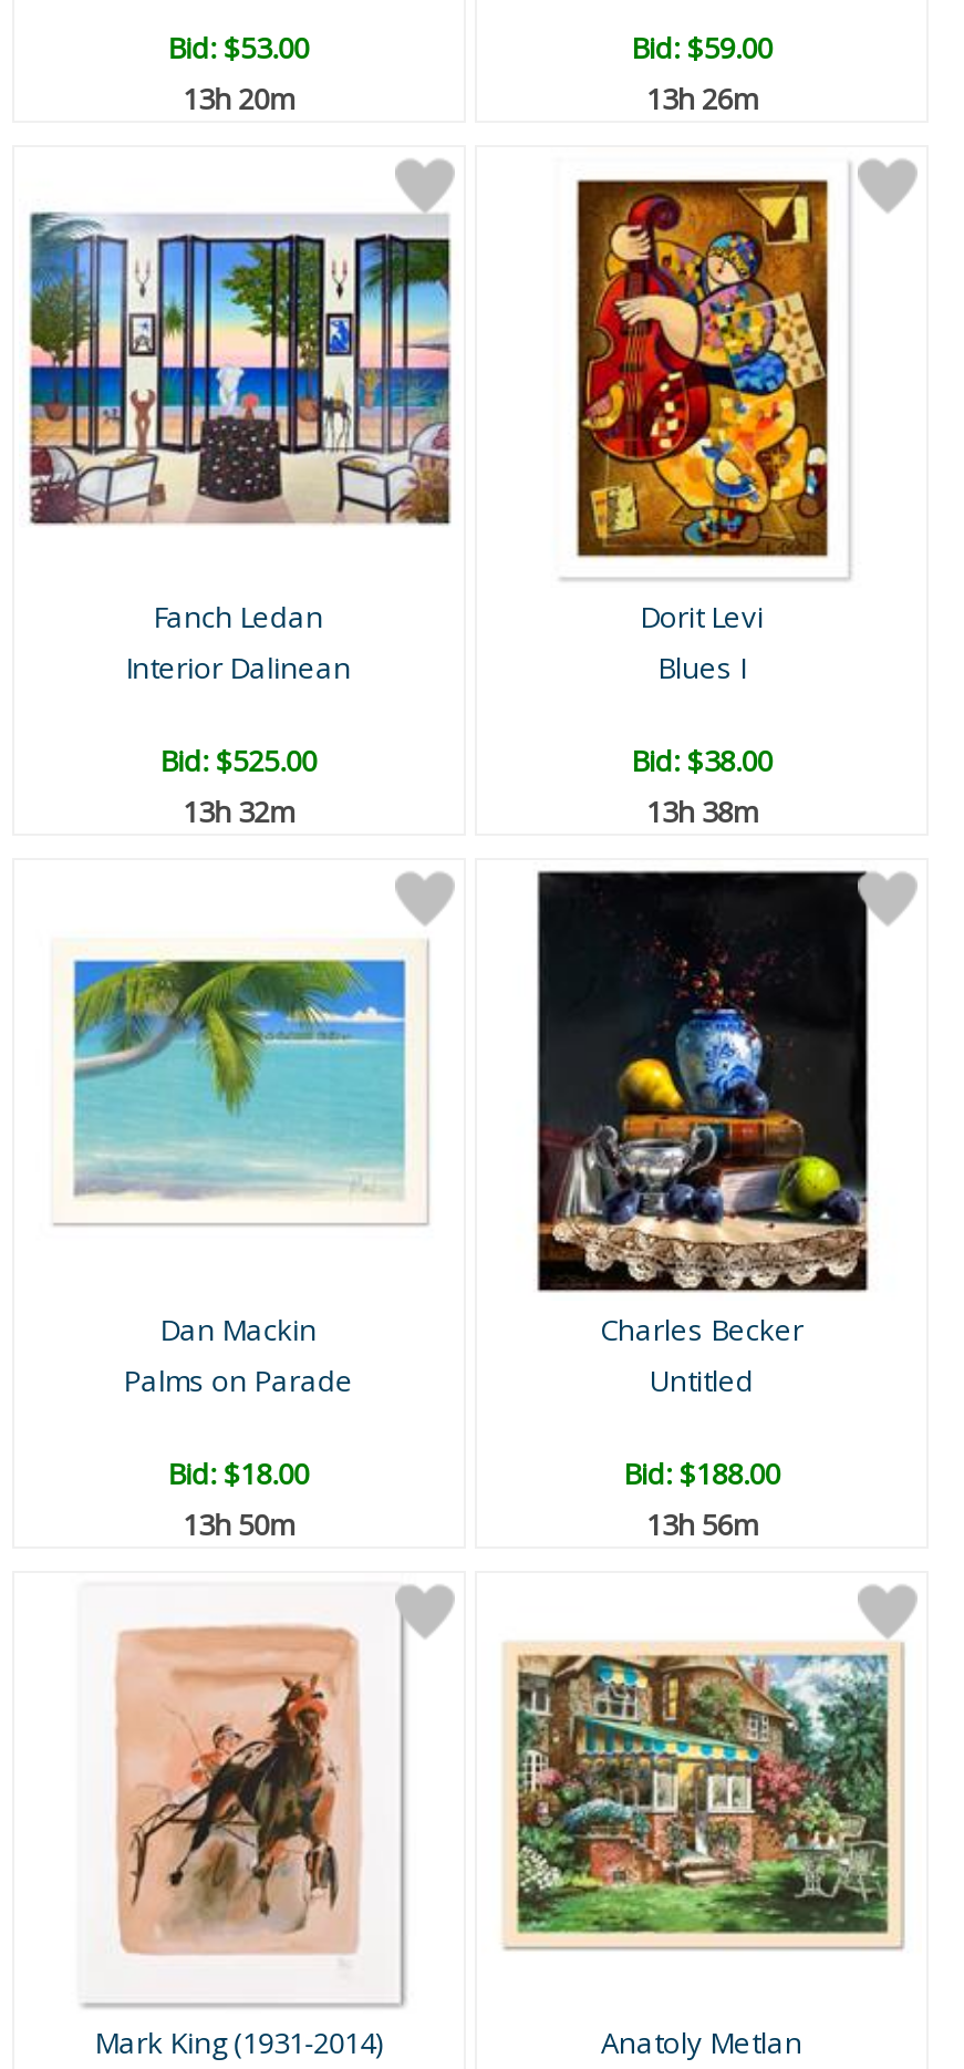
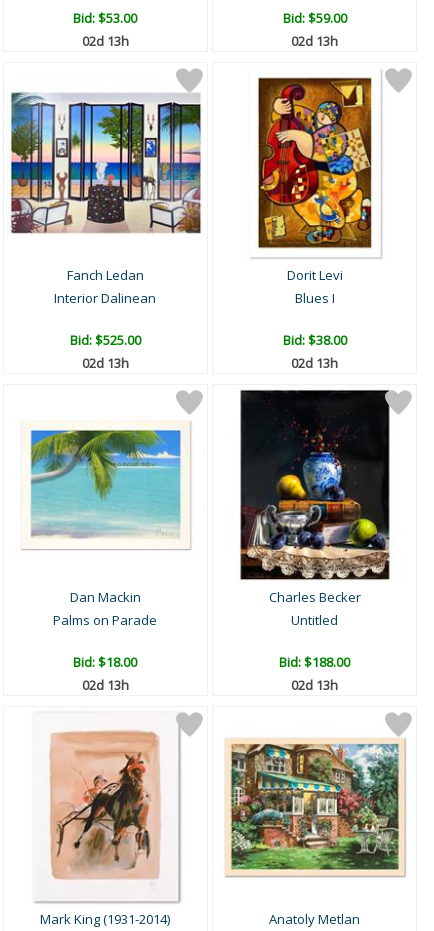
- 13h 20m
+ 02d 13h

- 13h 26m
+ 02d 13h

- 13h 32m
+ 02d 13h

- 13h 38m
+ 02d 13h

- 13h 50m
+ 02d 13h

- 13h 56m
+ 02d 13h
